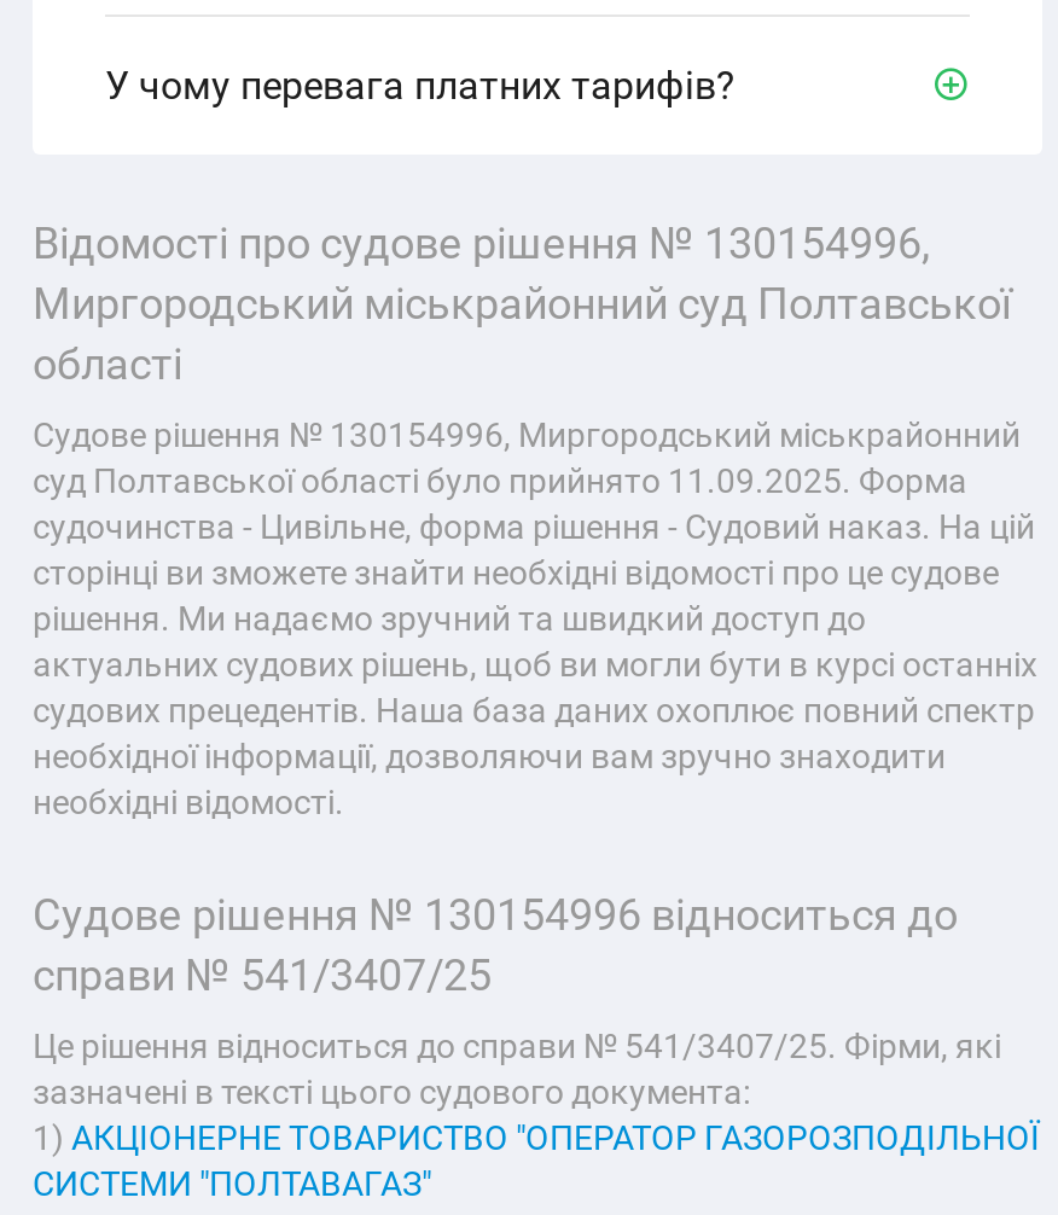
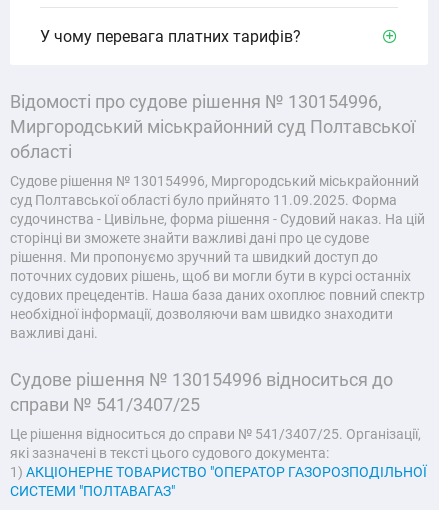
- сторінці ви зможете знайти необхідні відомості про це судове
+ сторінці ви зможете знайти важливі дані про це судове

- рішення. Ми надаємо зручний та швидкий доступ до
+ рішення. Ми пропонуємо зручний та швидкий доступ до

- актуальних судових рішень, щоб ви могли бути в курсі останніх
+ поточних судових рішень, щоб ви могли бути в курсі останніх

- необхідної інформації, дозволяючи вам зручно знаходити
- необхідні відомості.
+ необхідної інформації, дозволяючи вам швидко знаходити
+ важливі дані.

- Це рішення відноситься до справи № 541/3407/25. Фірми, які
- зазначені в тексті цього судового документа:
+ Це рішення відноситься до справи № 541/3407/25. Організації,
+ які зазначені в тексті цього судового документа:
